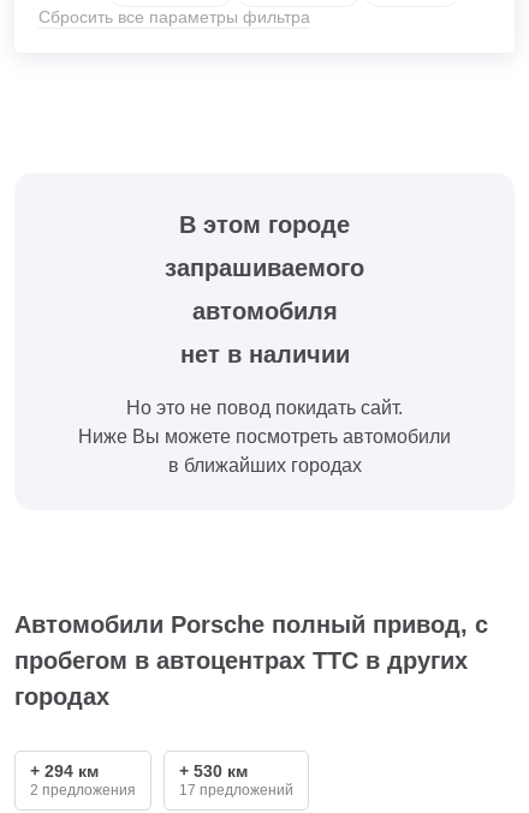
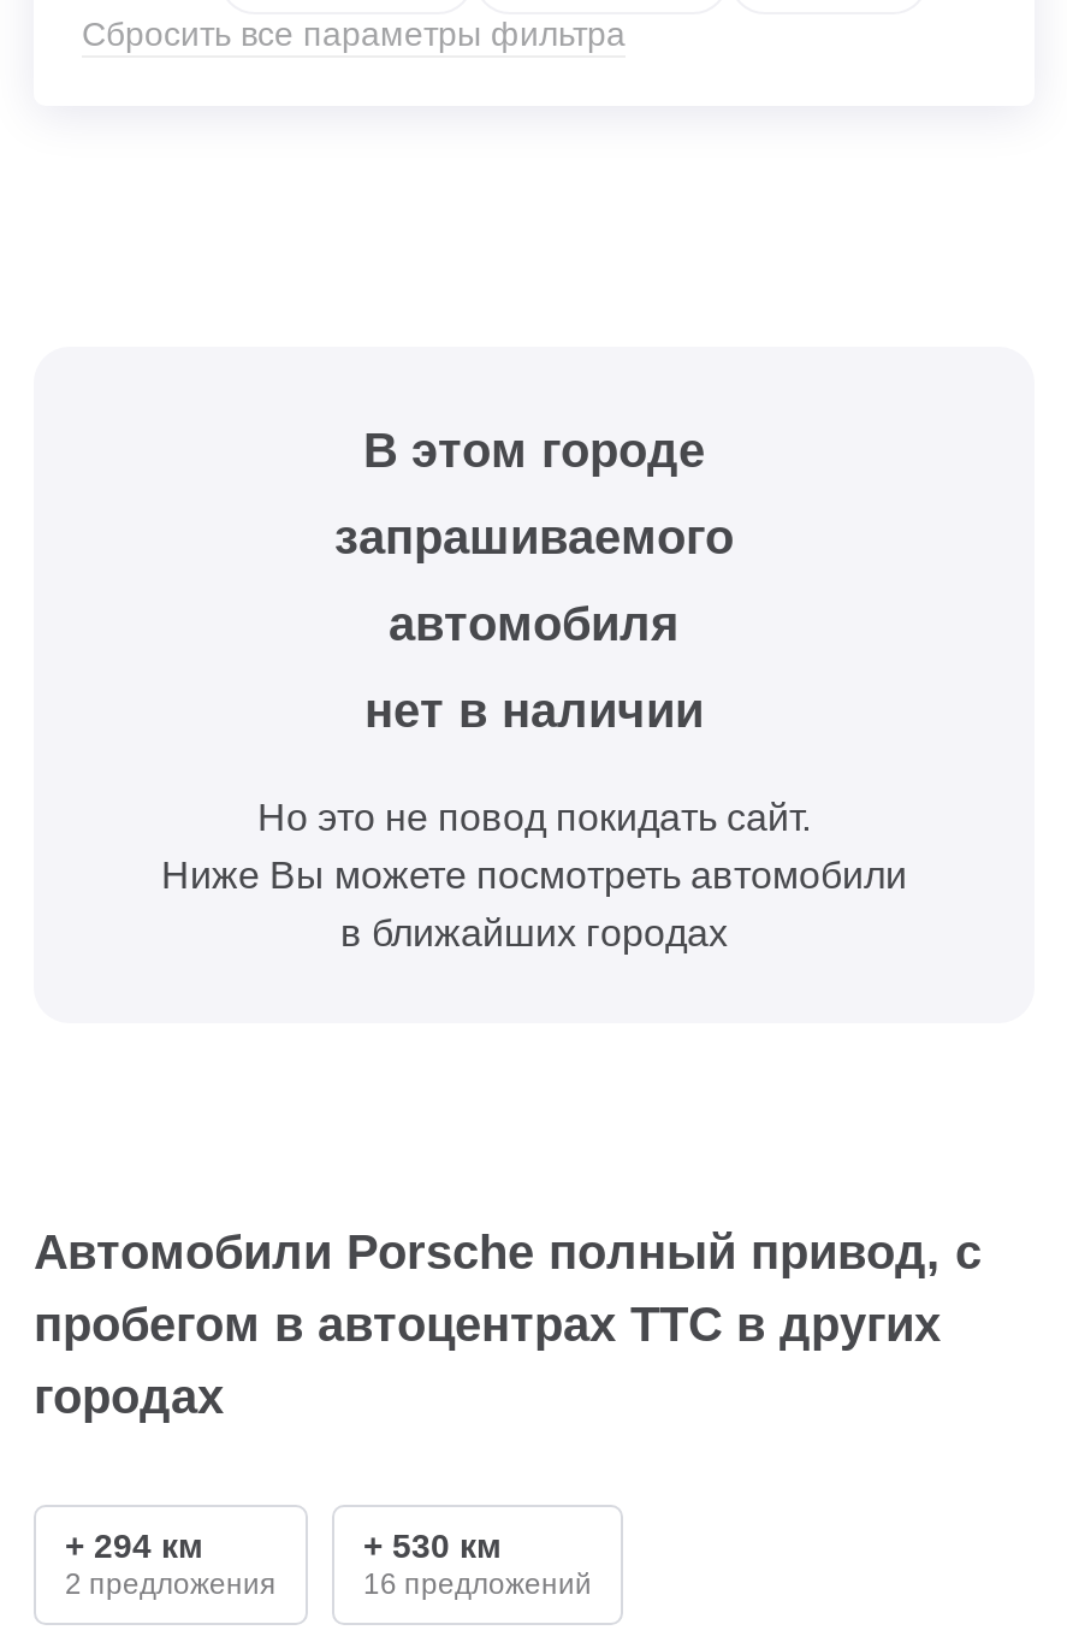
- 17 предложений
+ 16 предложений
